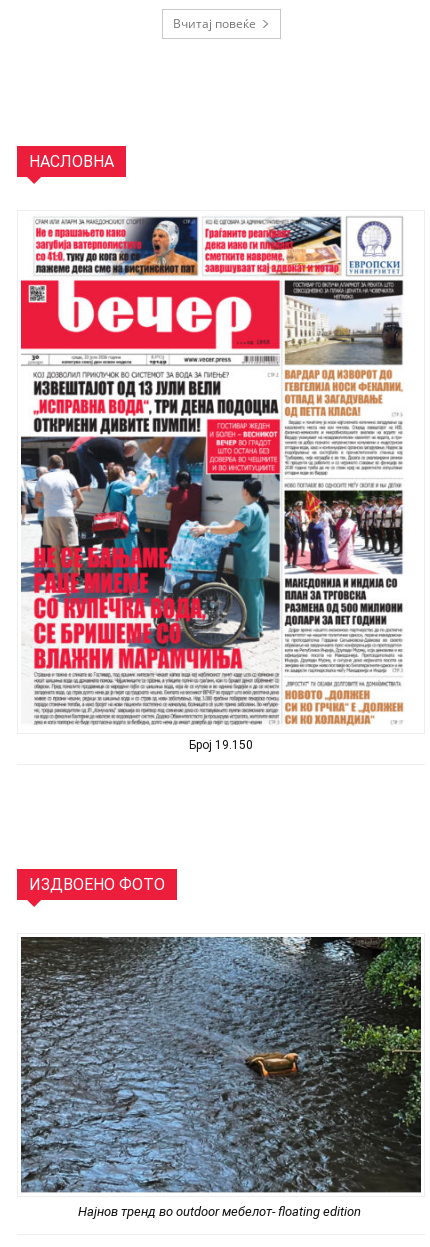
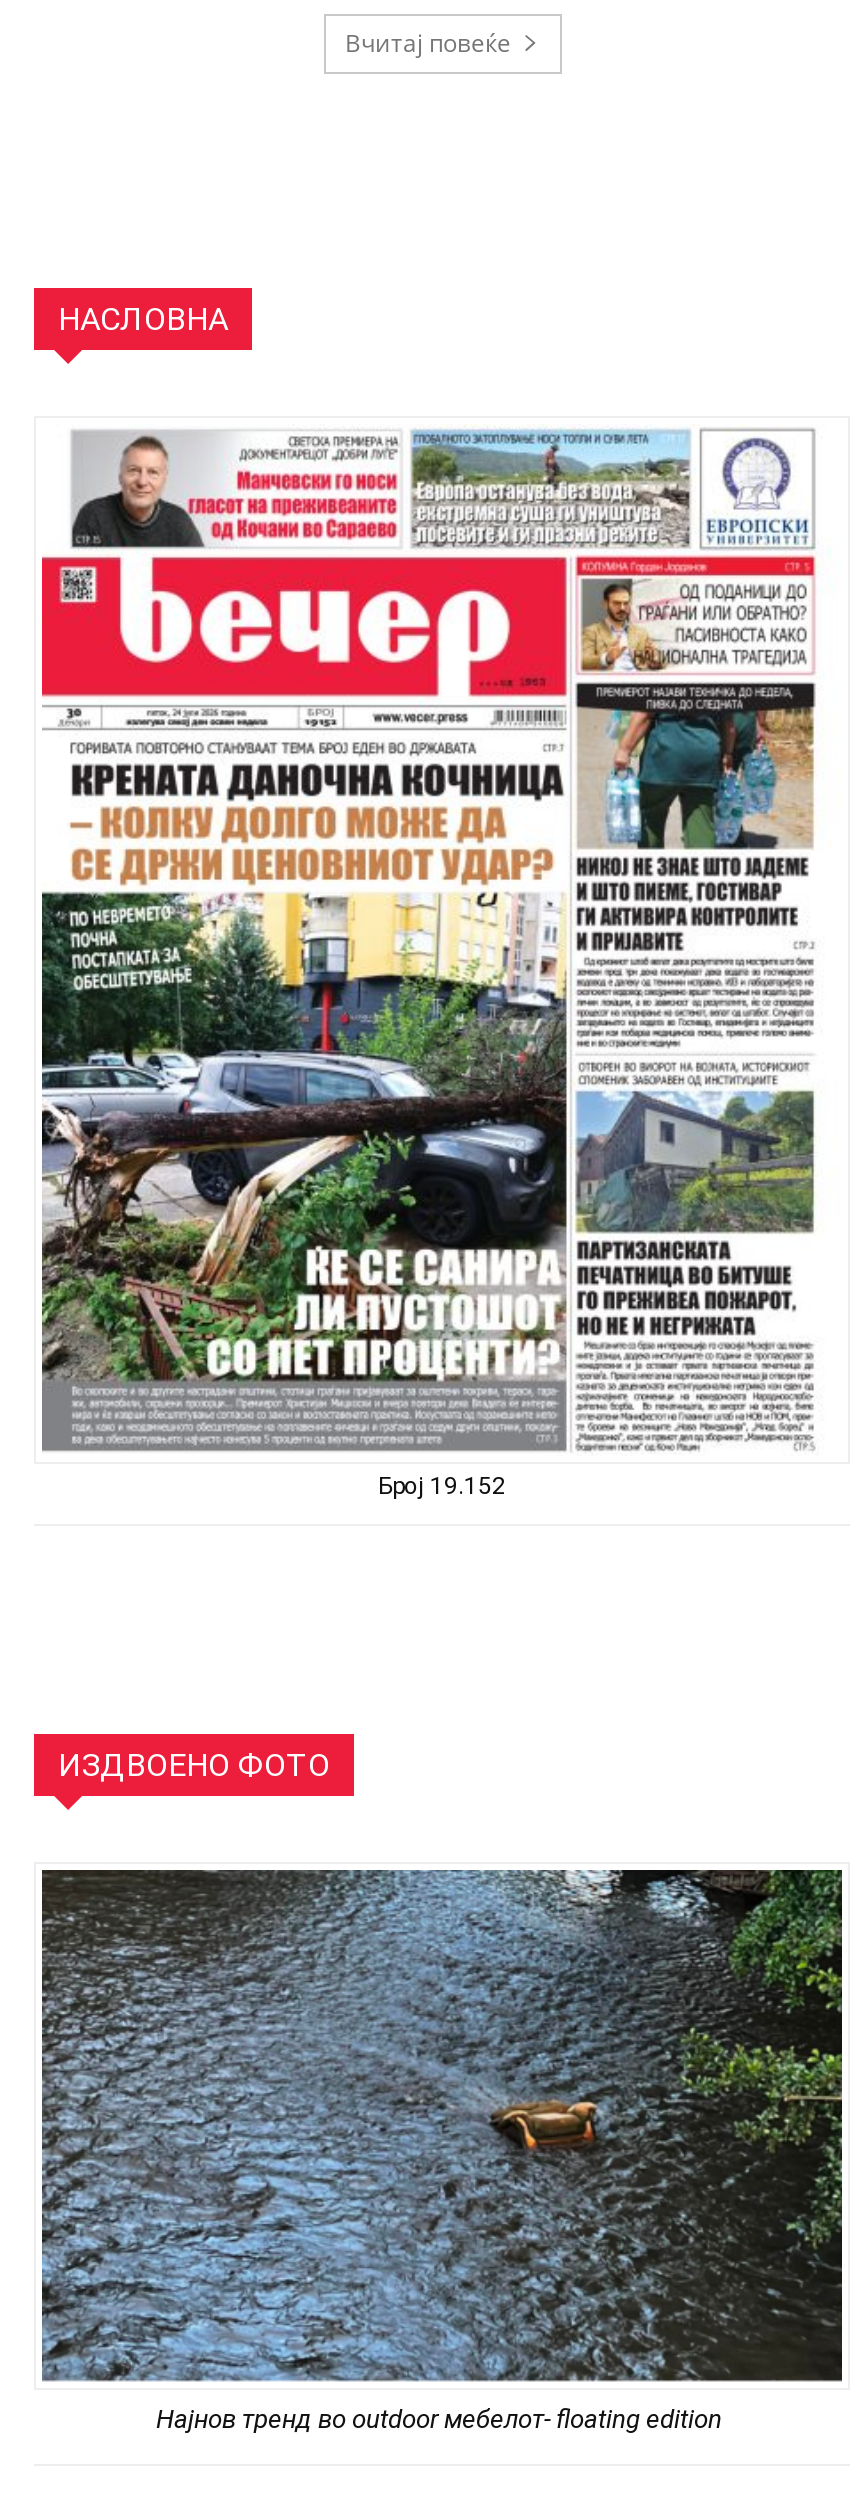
- [image]
- Број 19.150
+ [image]
+ Број 19.152
